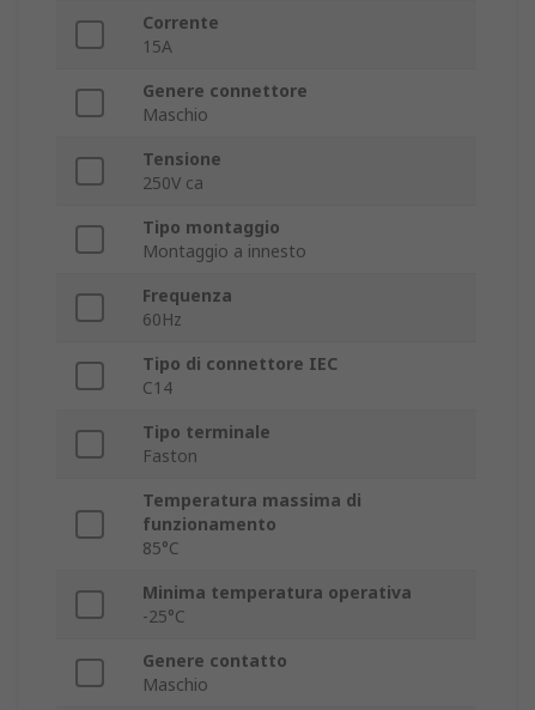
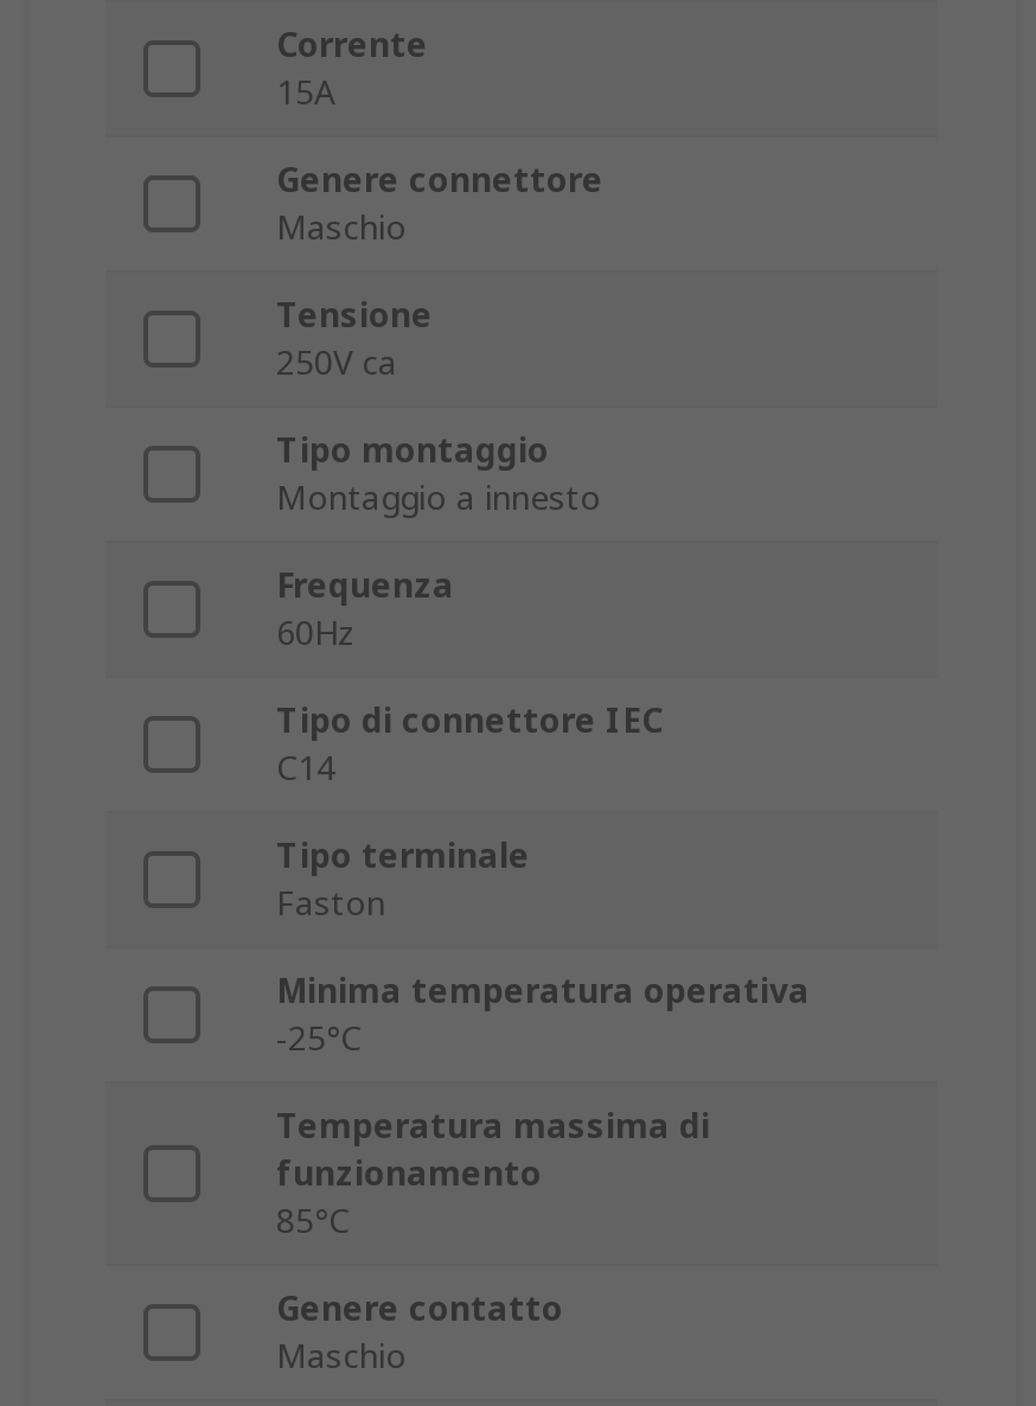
moved down: Temperatura massima di | funzionamento | 85°C

moved up: Minima temperatura operativa | -25°C
